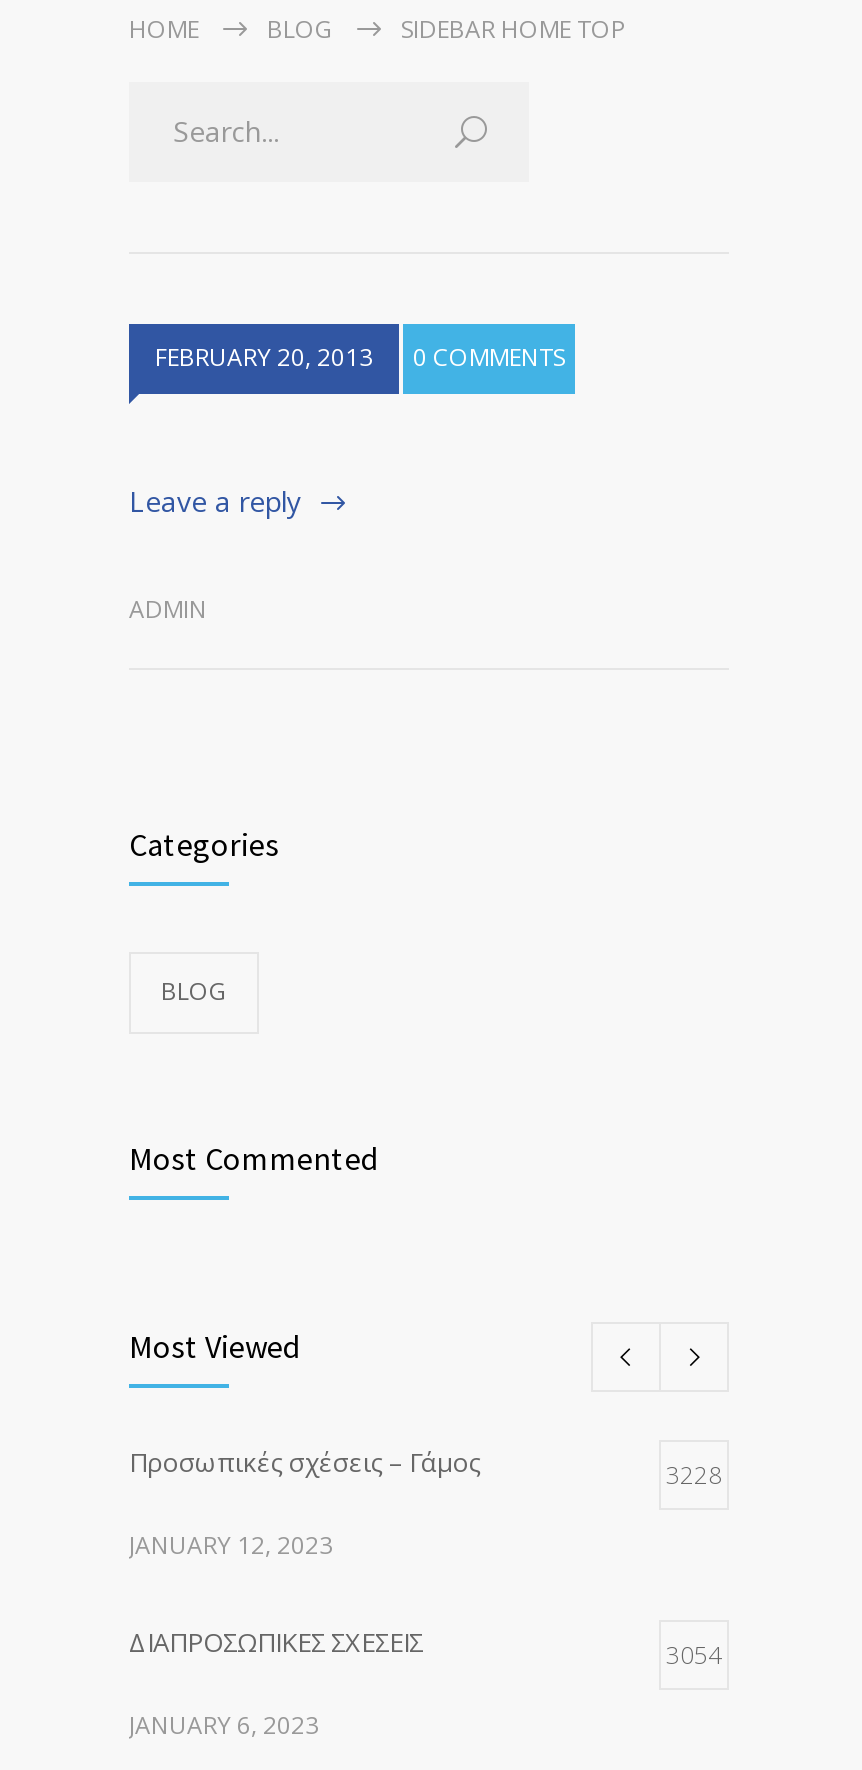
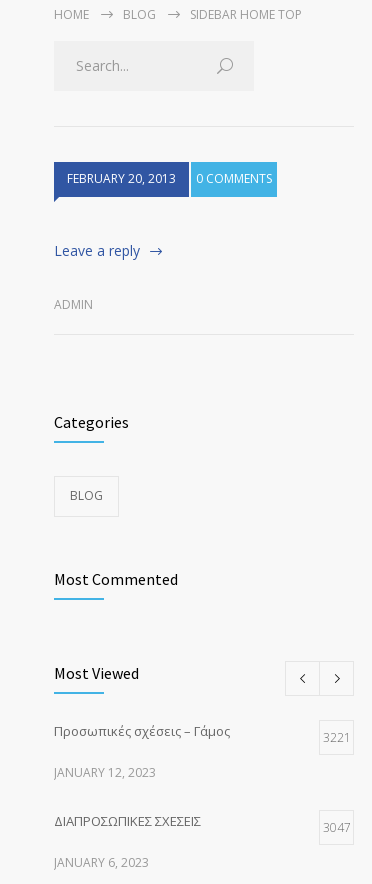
- 3228
+ 3221

- 3054
+ 3047
